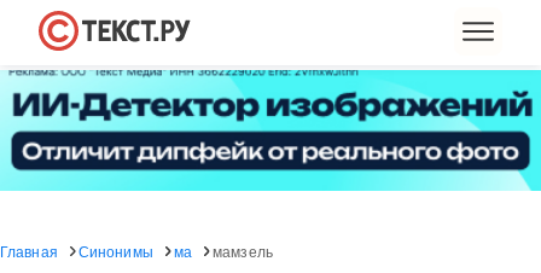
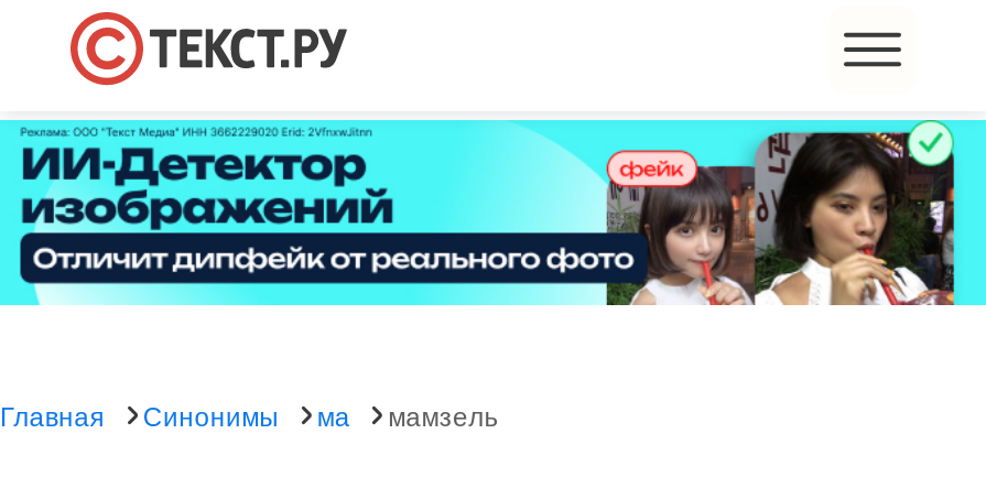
- [image]
+ [image]
